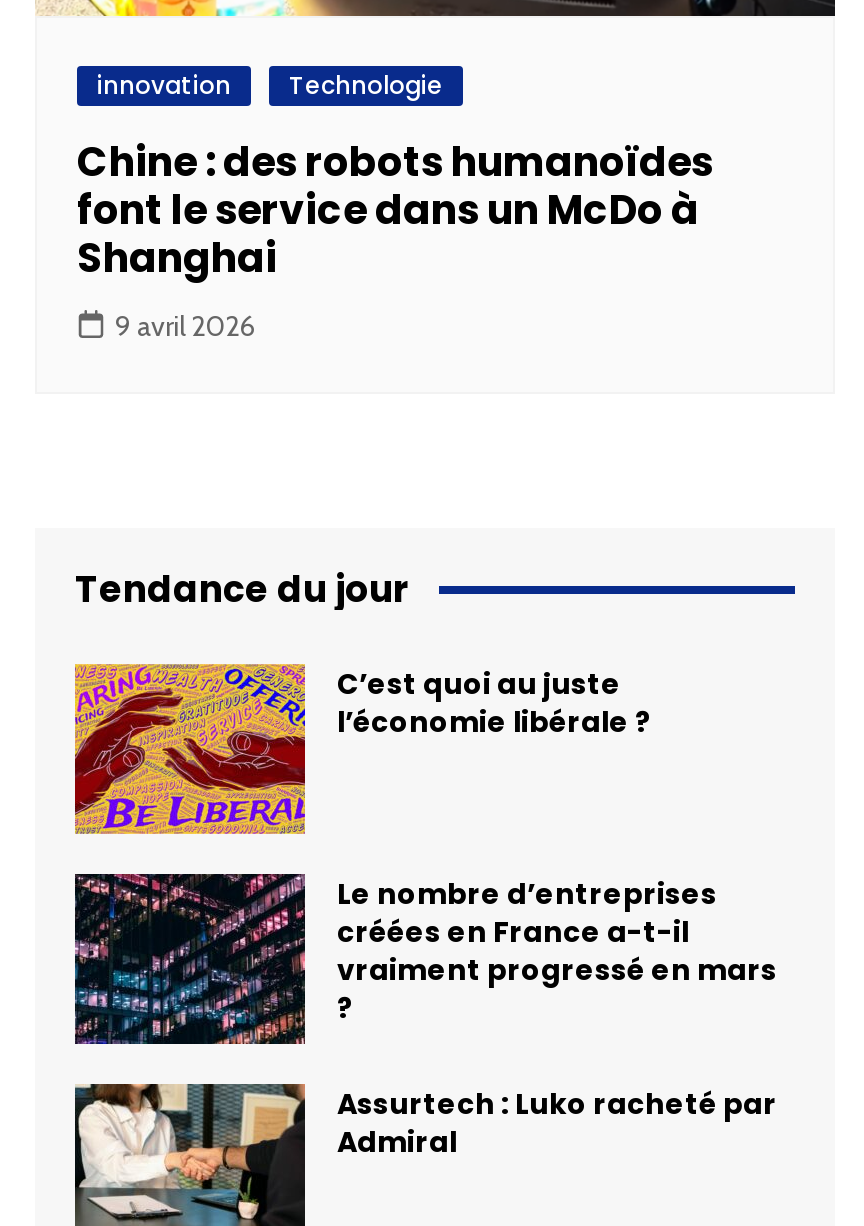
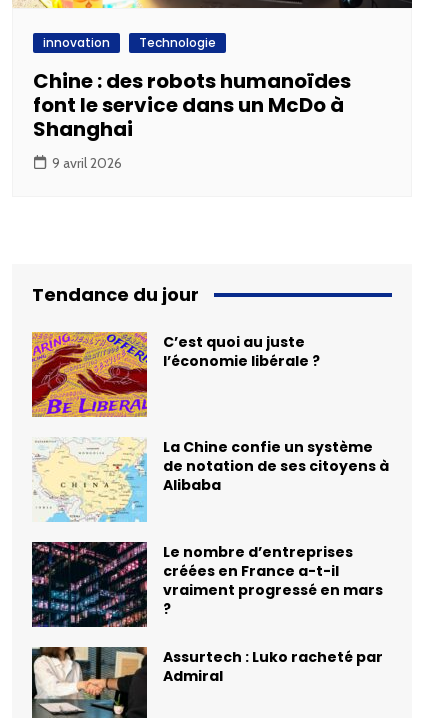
+ [image]
+ La Chine confie un système
+ de notation de ses citoyens à
+ Alibaba
